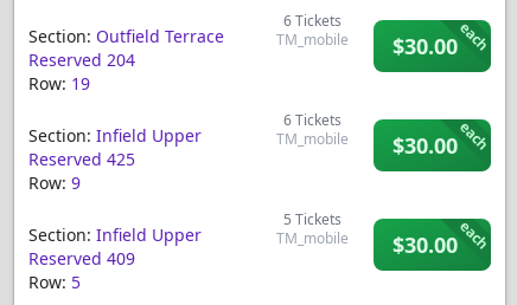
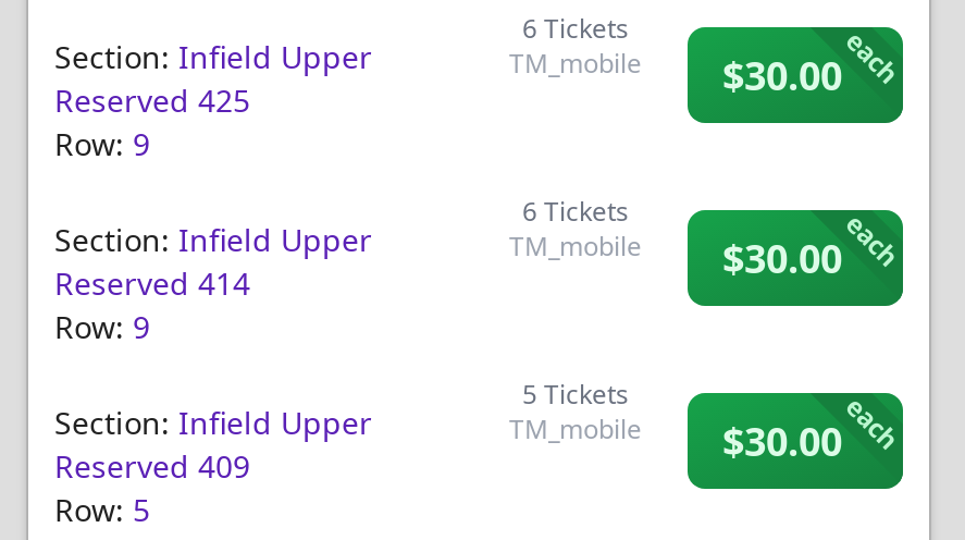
- Section: Outfield Terrace
+ Section: Infield Upper

- Reserved 204
+ Reserved 425

- Row: 19
+ Row: 9

- Reserved 425
+ Reserved 414
